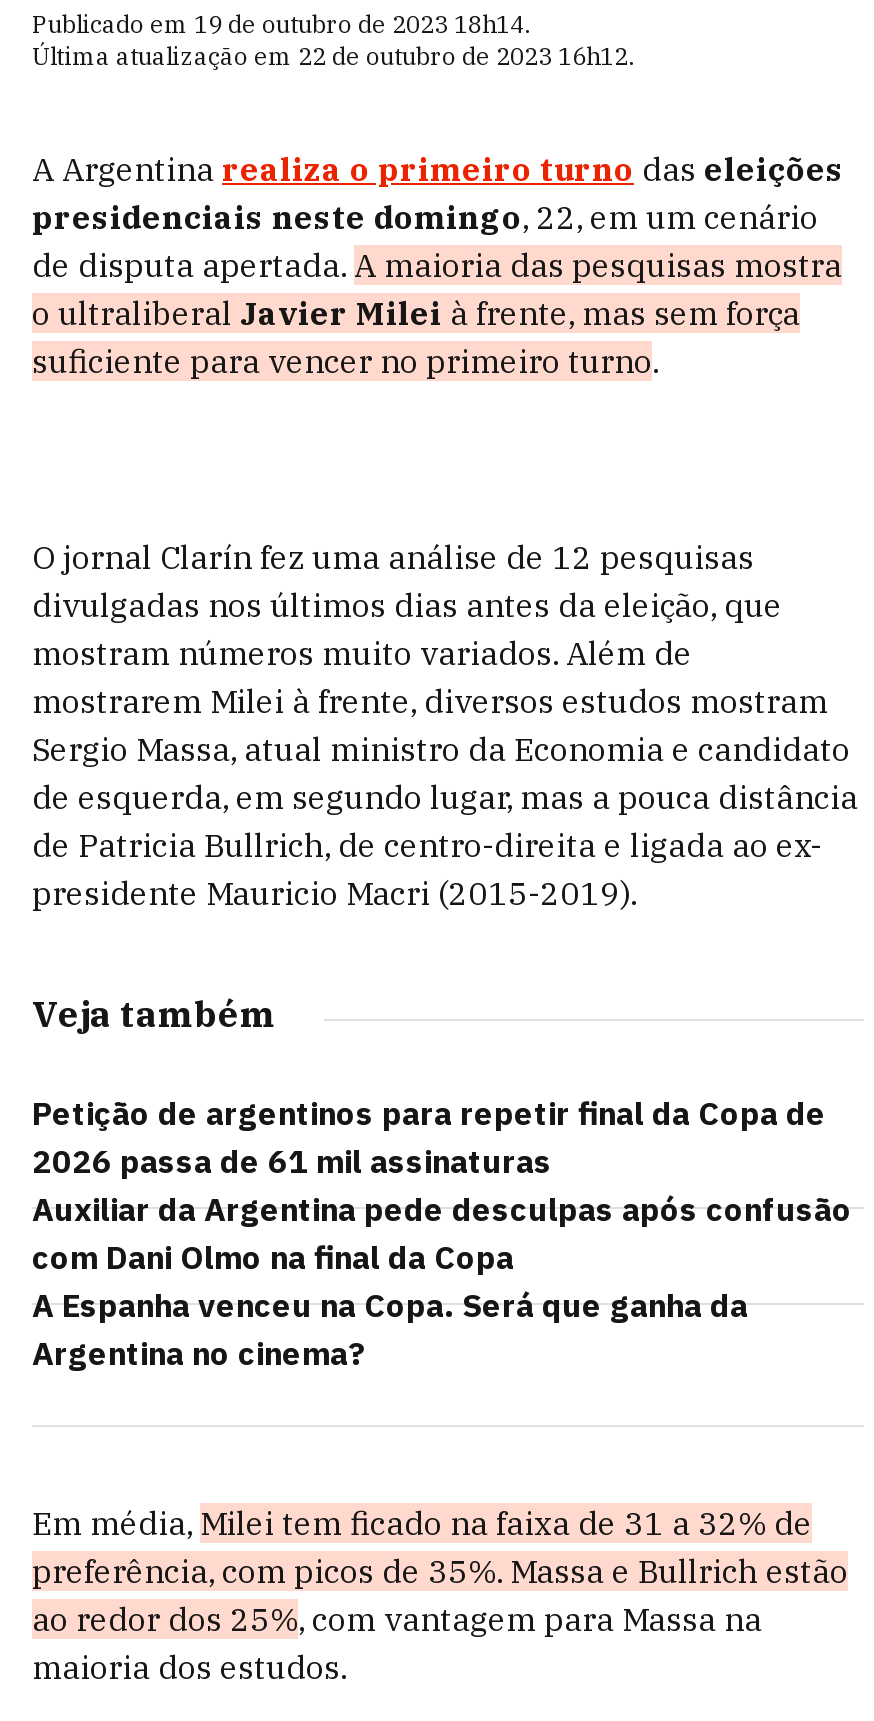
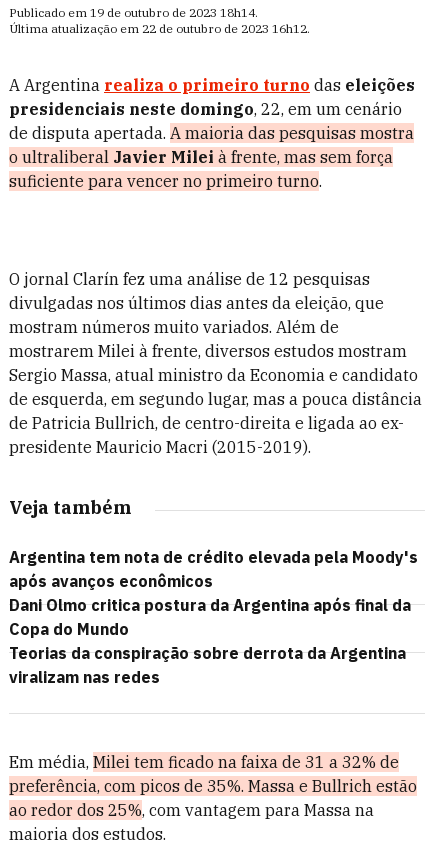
- Petição de argentinos para repetir final da Copa de
- 2026 passa de 61 mil assinaturas
- Auxiliar da Argentina pede desculpas após confusão
- com Dani Olmo na final da Copa
- A Espanha venceu na Copa. Será que ganha da
- Argentina no cinema?
+ Argentina tem nota de crédito elevada pela Moody's
+ após avanços econômicos
+ Dani Olmo critica postura da Argentina após final da
+ Copa do Mundo
+ Teorias da conspiração sobre derrota da Argentina
+ viralizam nas redes
